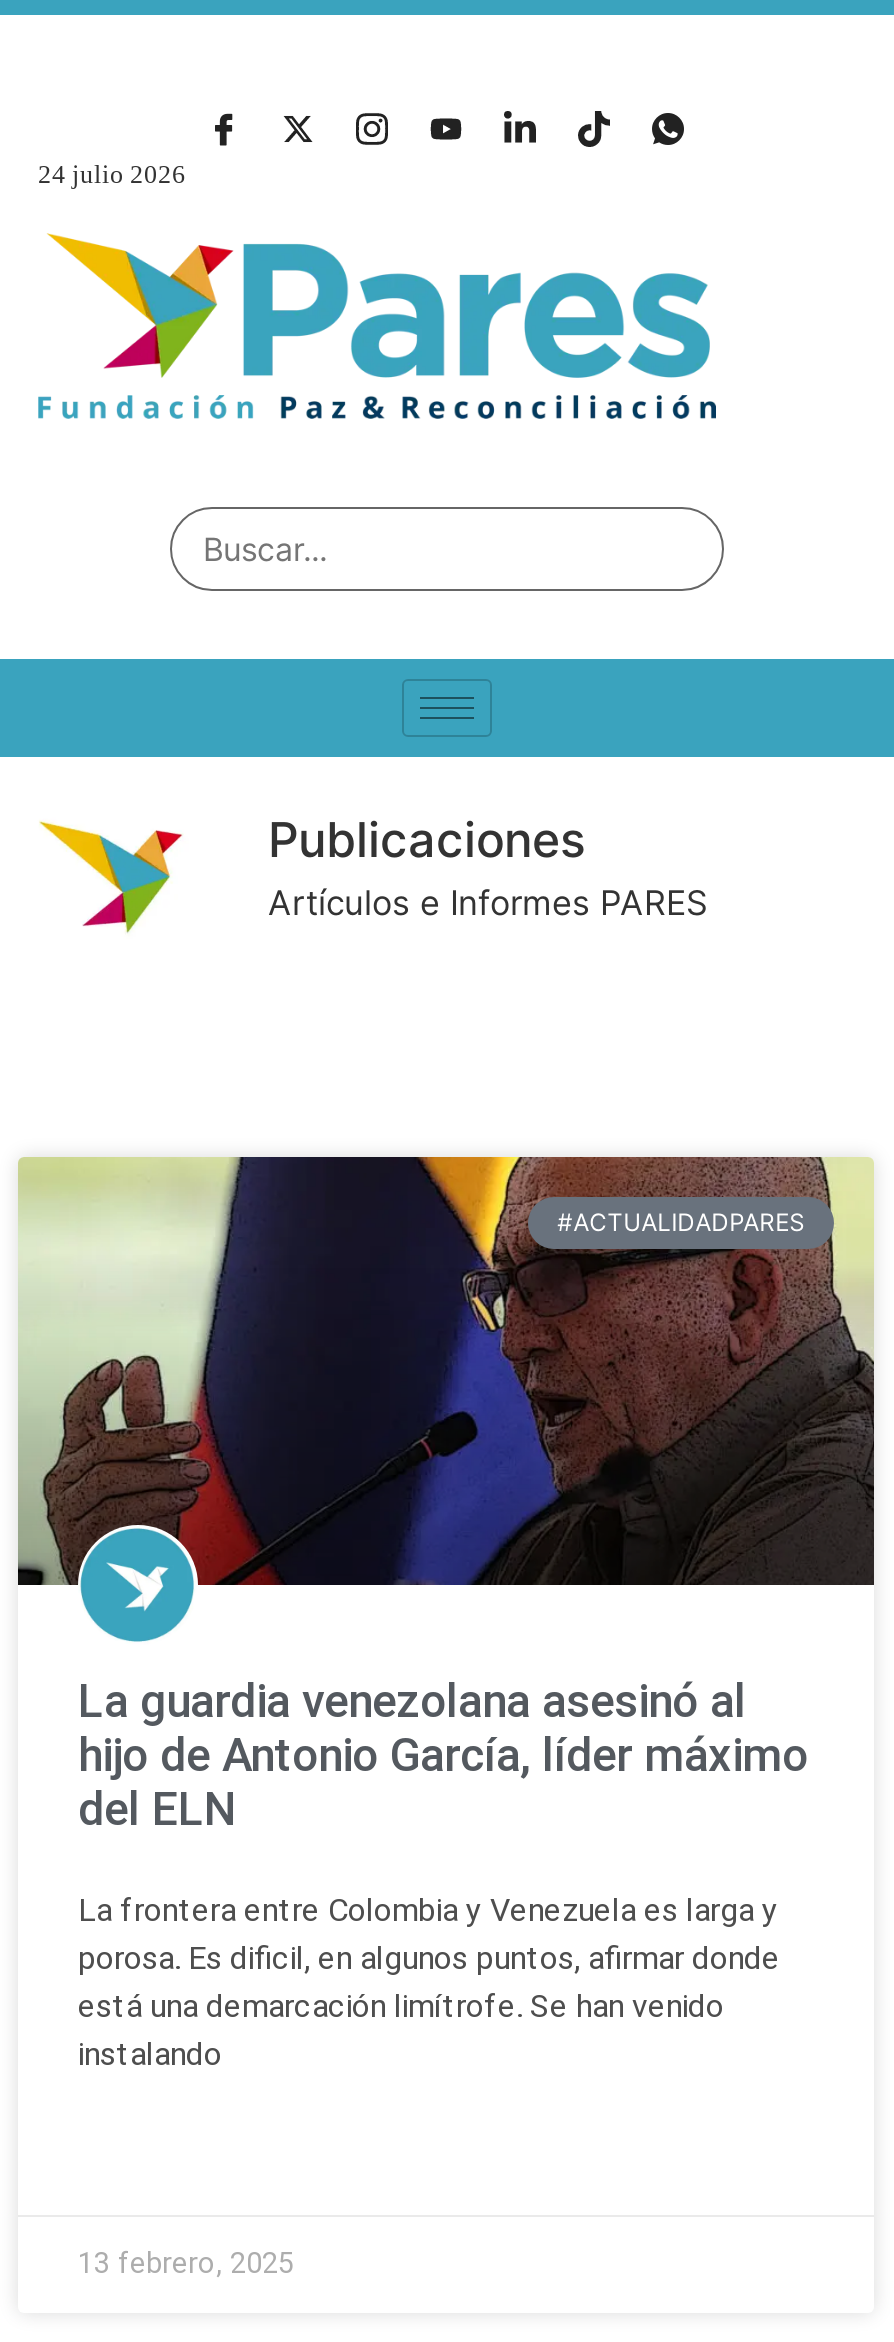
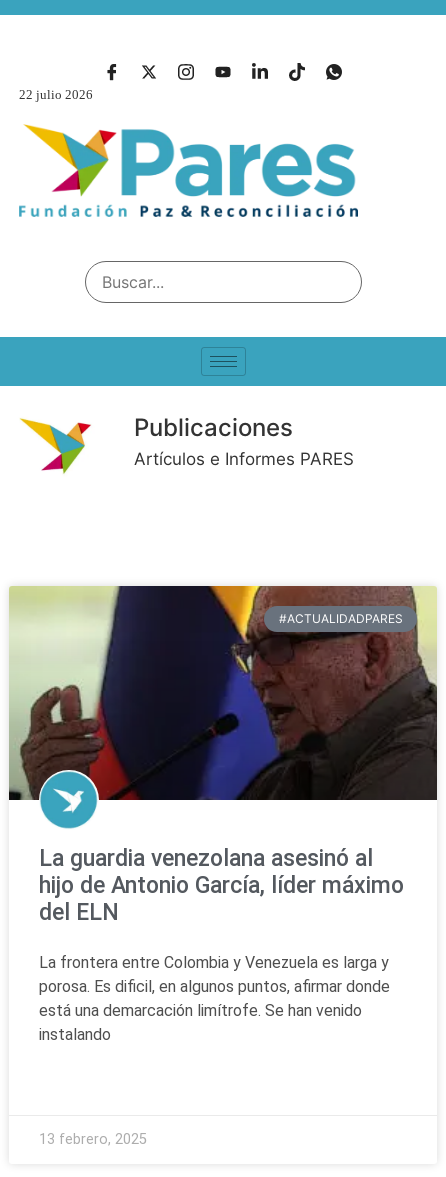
- 24 julio 2026
+ 22 julio 2026
